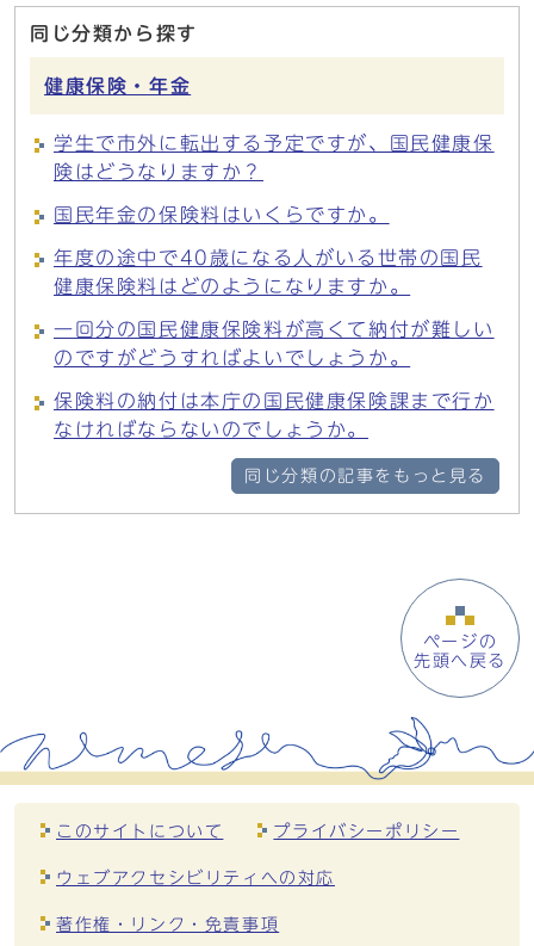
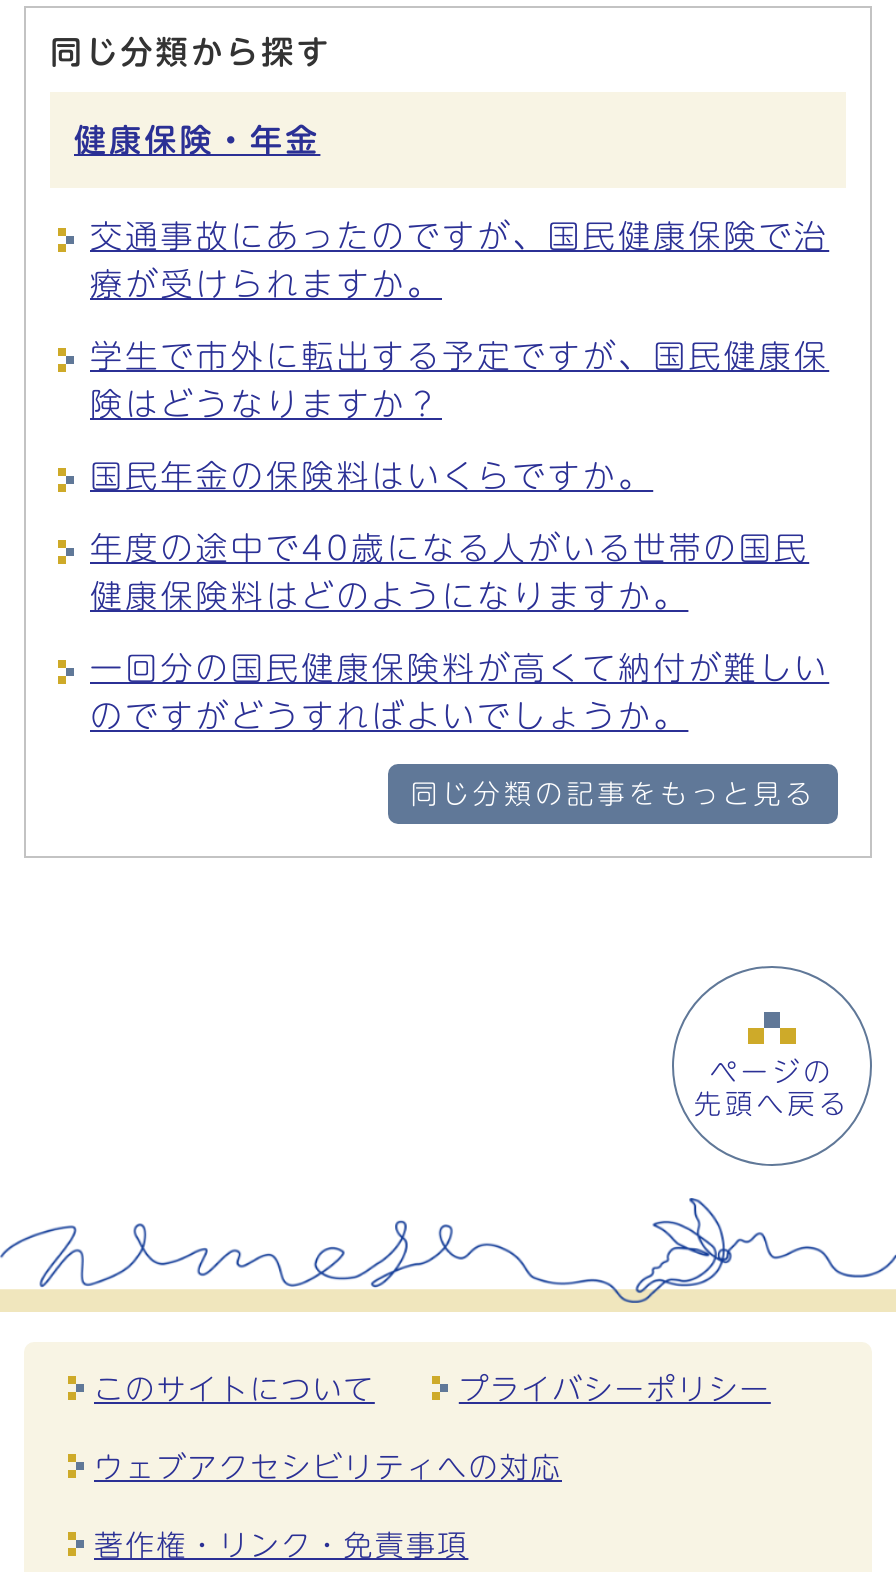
+ 交通事故にあったのですが、国民健康保険で治
+ 療が受けられますか。

moved down: 学生で市外に転出する予定ですが、国民健康保 | 険はどうなりますか？ | 国民年金の保険料はいくらですか。 | 年度の途中で40歳になる人がいる世帯の国民 | 健康保険料はどのようになりますか。 | 一回分の国民健康保険料が高くて納付が難しい | のですがどうすればよいでしょうか。

- 保険料の納付は本庁の国民健康保険課まで行か
- なければならないのでしょうか。
